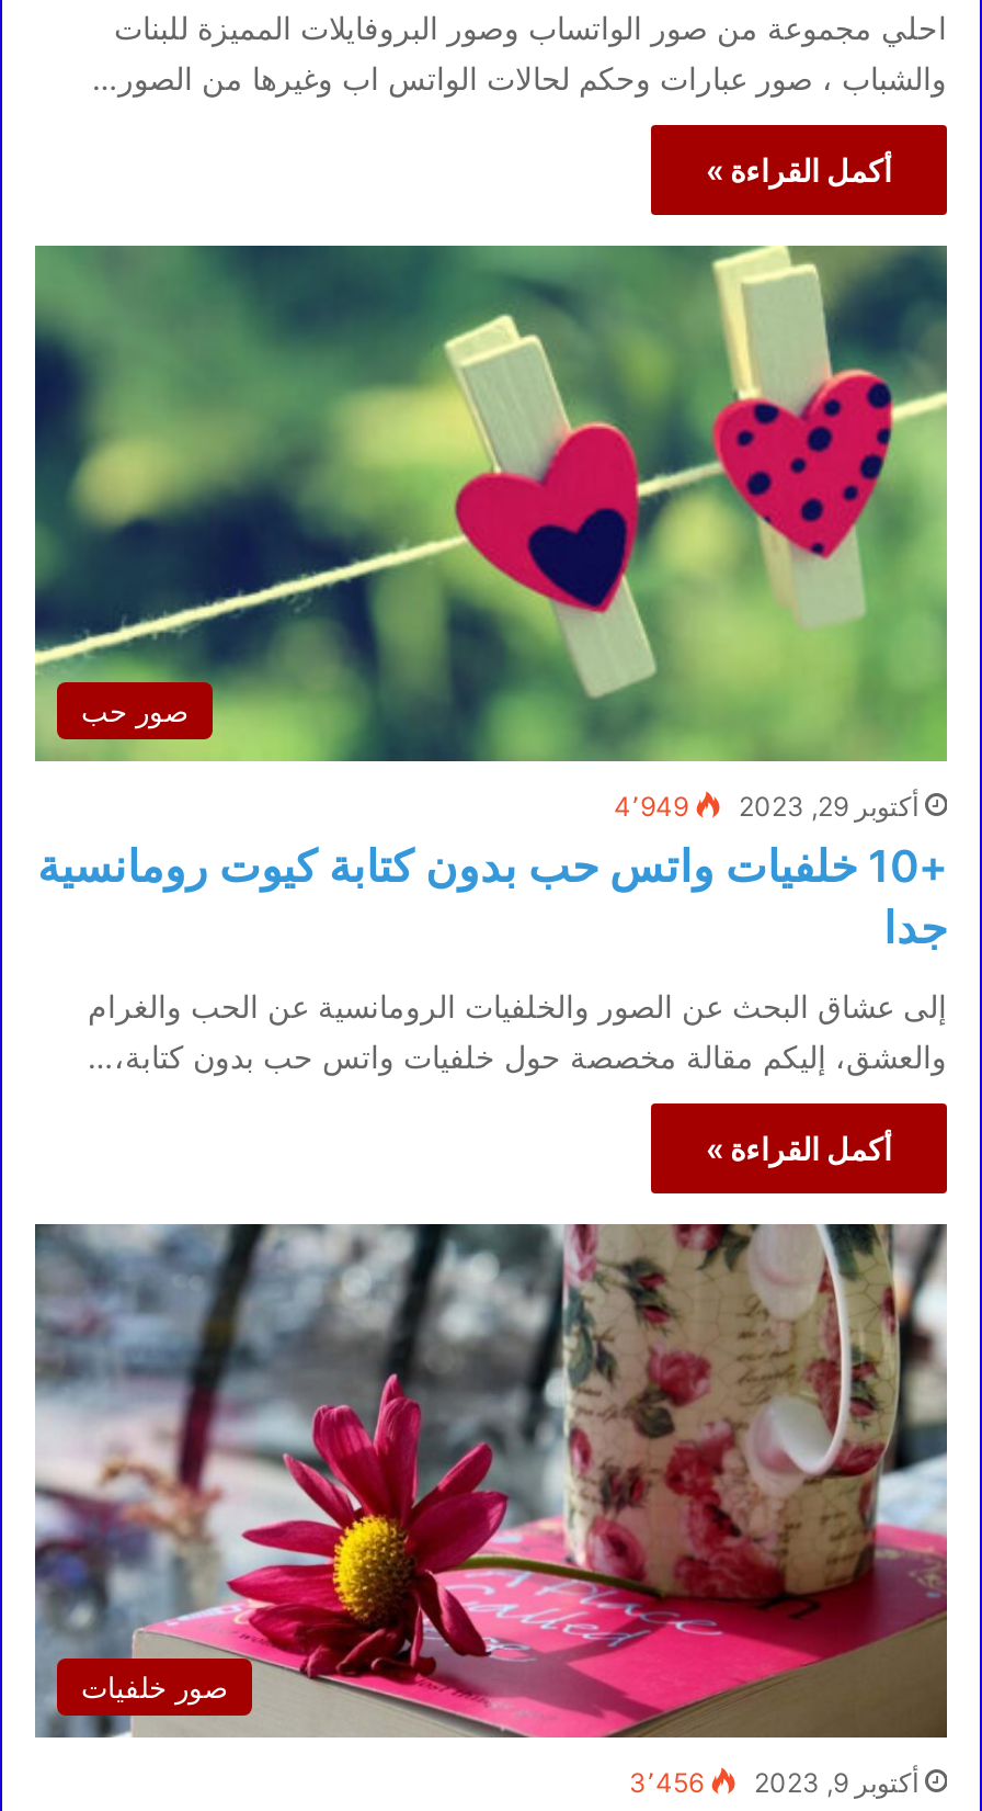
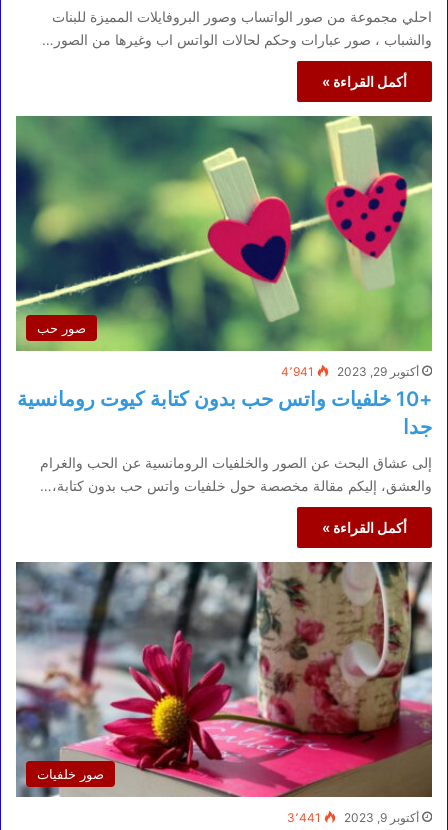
- 4٬949
+ 4٬941

- 3٬456
+ 3٬441
